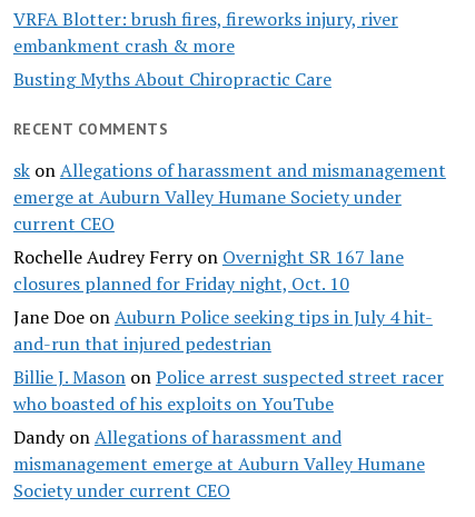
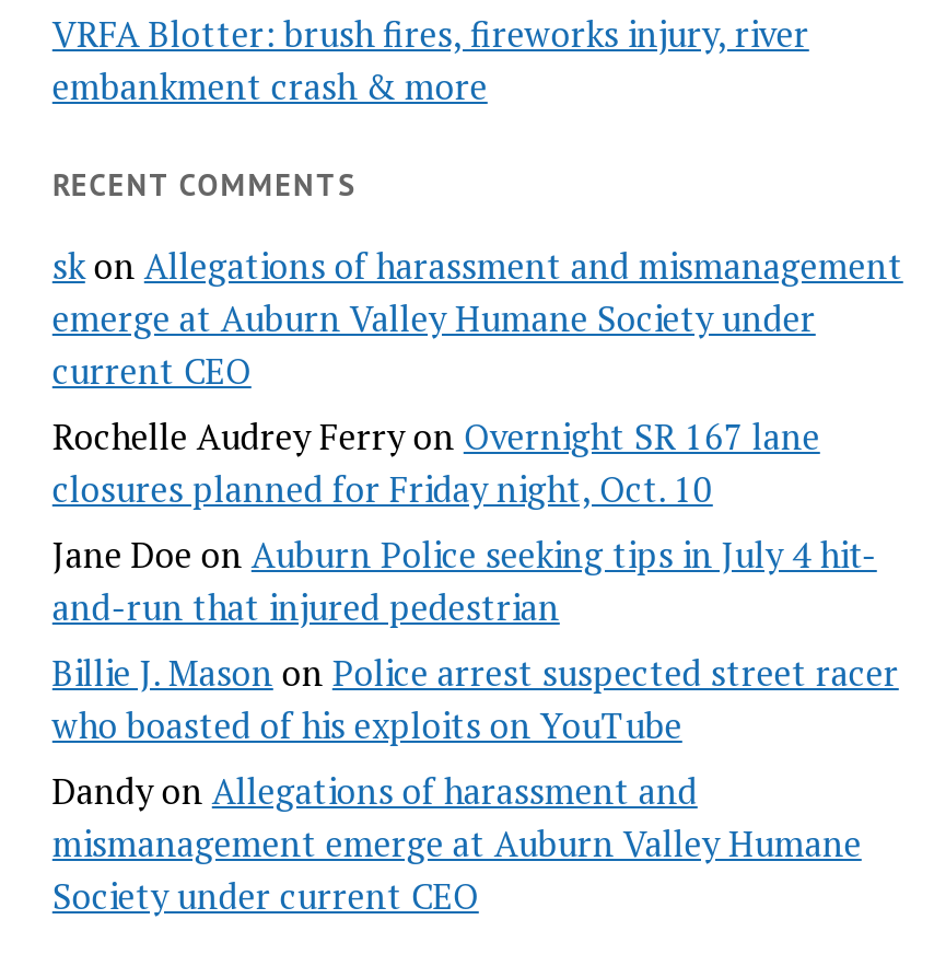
- Busting Myths About Chiropractic Care
